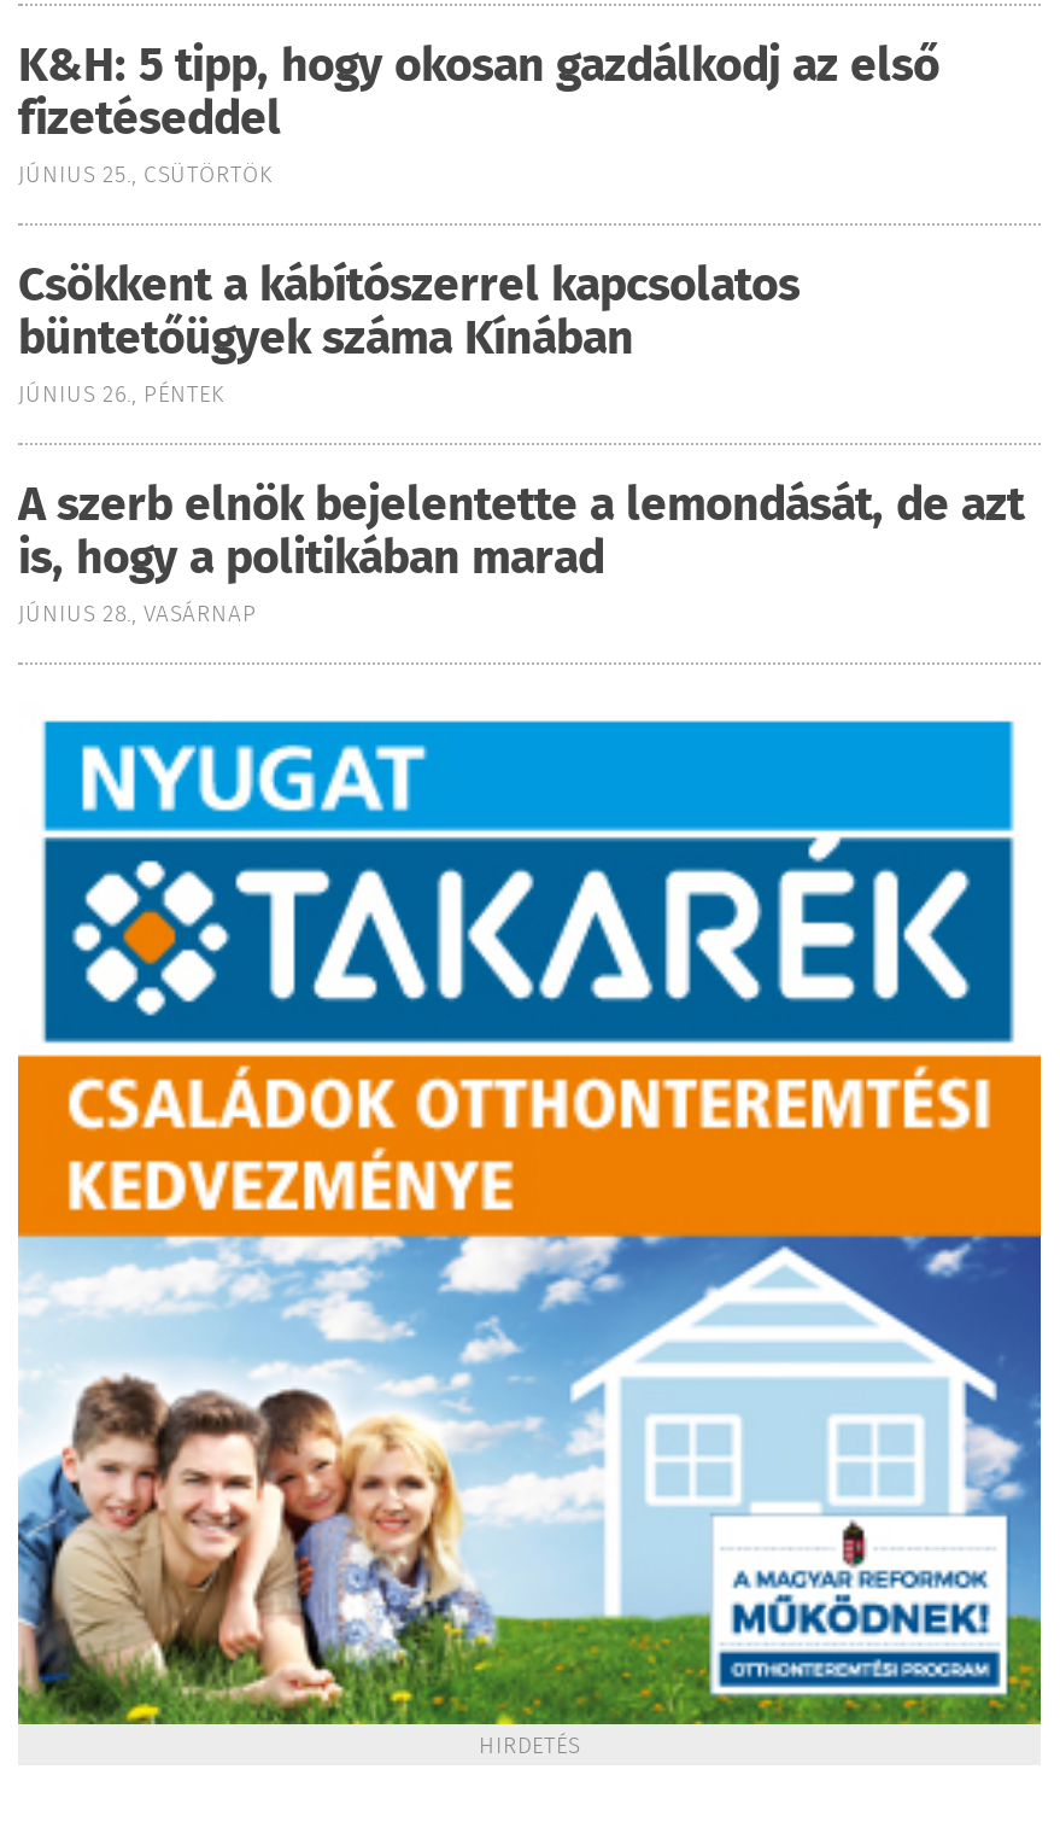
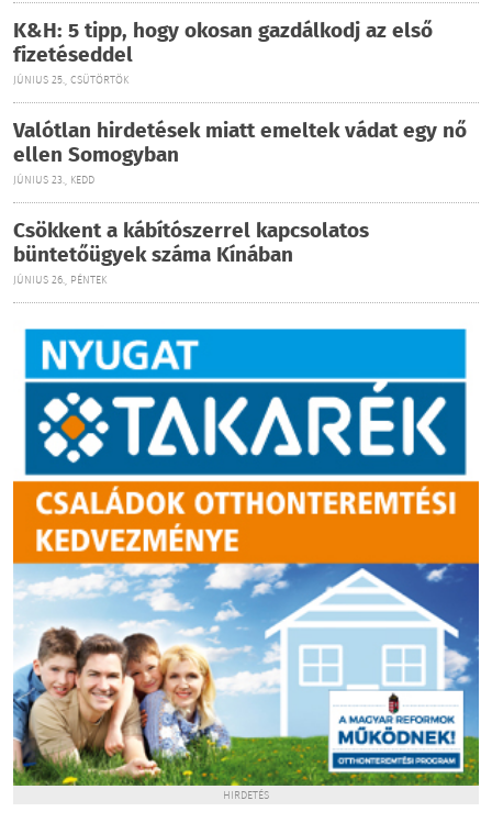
+ Valótlan hirdetések miatt emeltek vádat egy nő
+ ellen Somogyban
+ JÚNIUS 23., KEDD

moved down: Csökkent a kábítószerrel kapcsolatos | büntetőügyek száma Kínában | JÚNIUS 26., PÉNTEK

- A szerb elnök bejelentette a lemondását, de azt
- is, hogy a politikában marad
- JÚNIUS 28., VASÁRNAP
